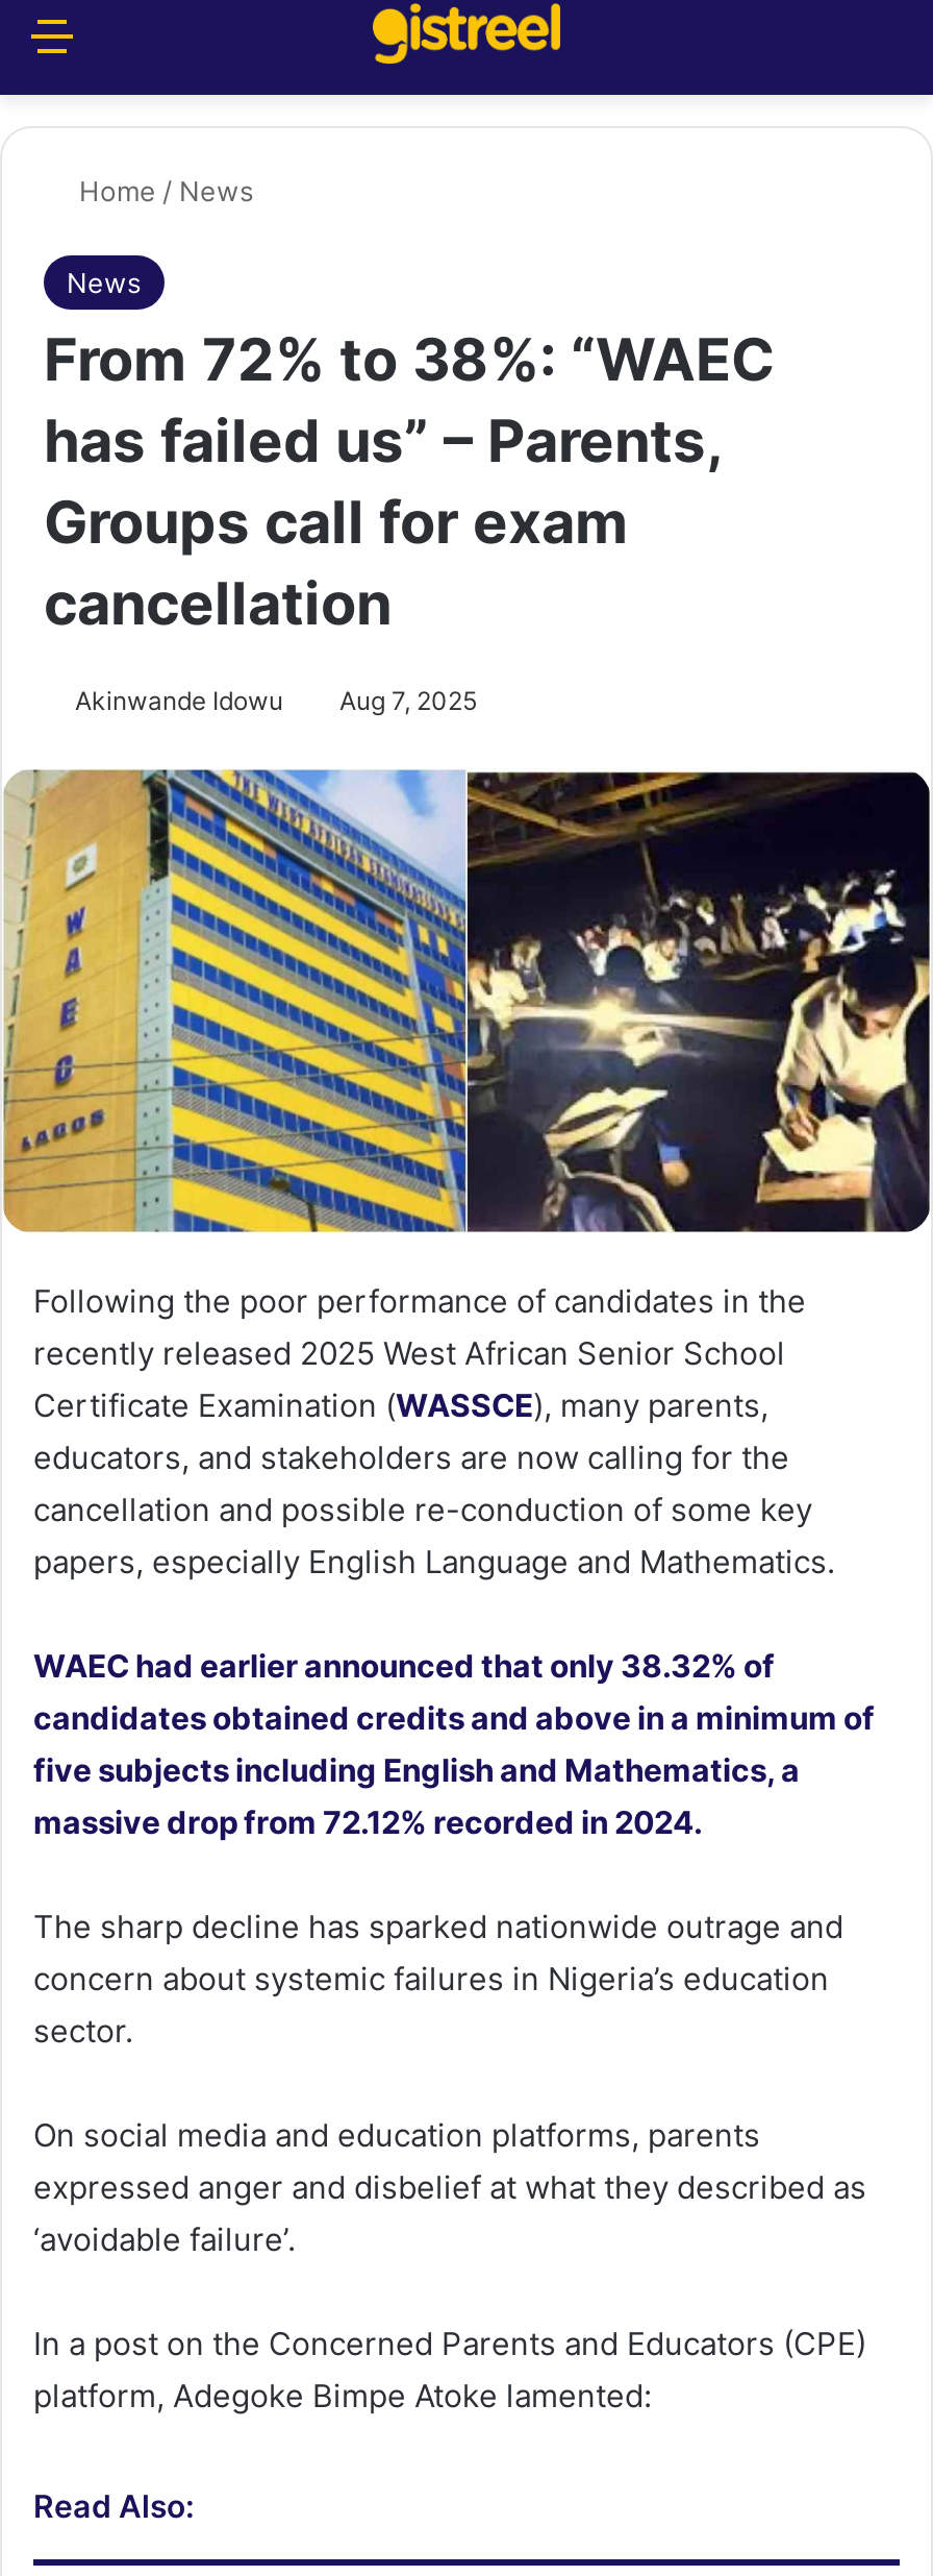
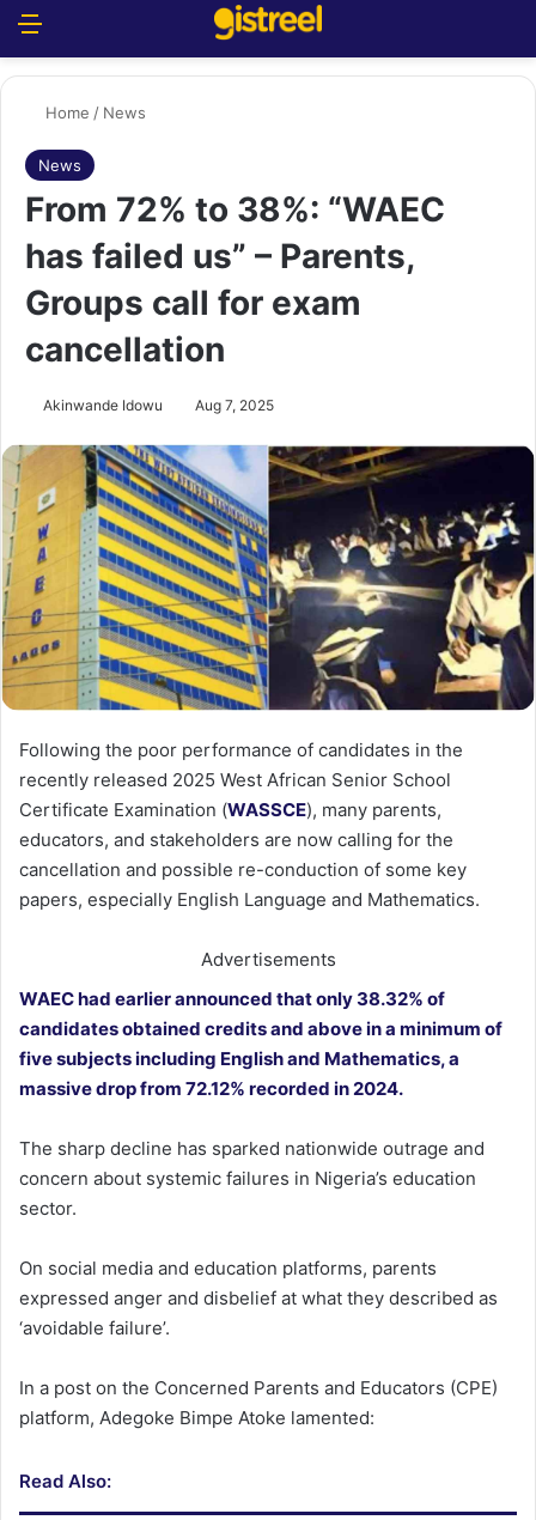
+ Advertisements
